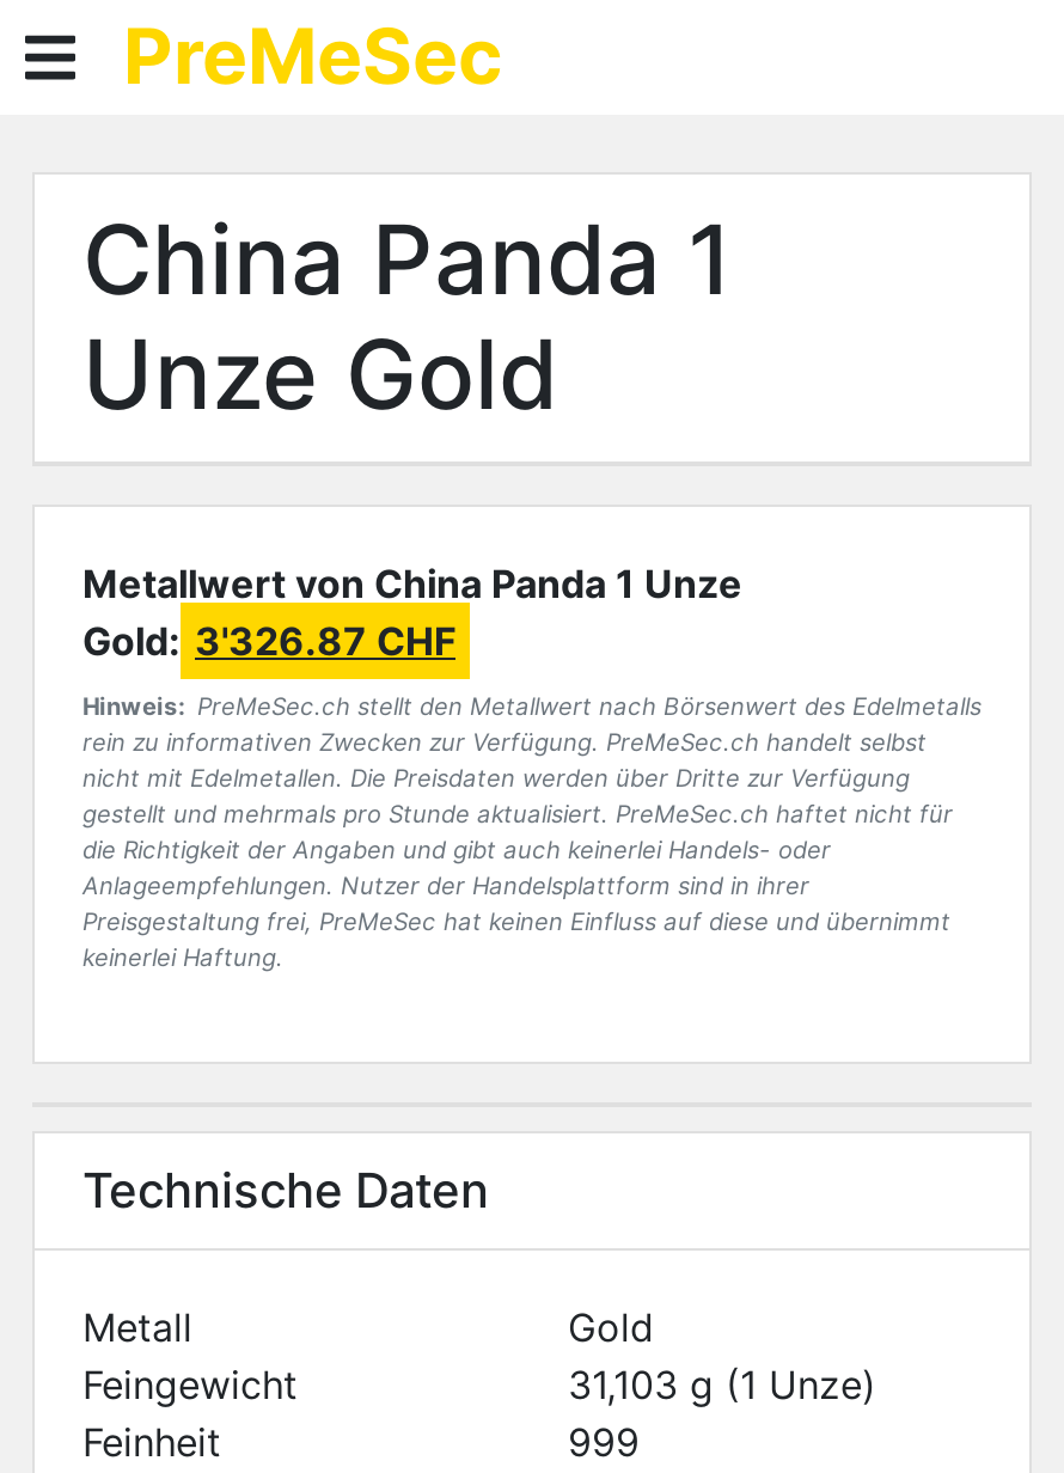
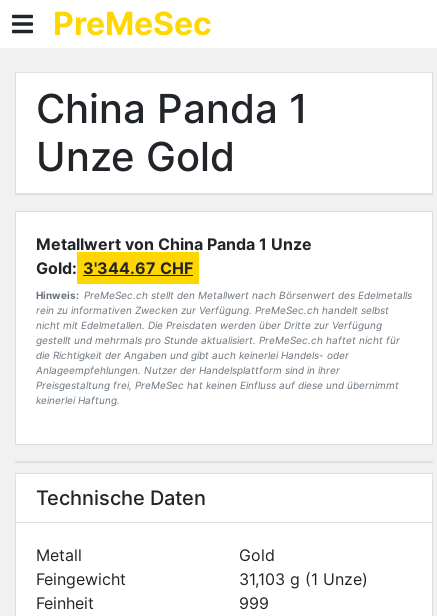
- Gold: 3'326.87 CHF
+ Gold: 3'344.67 CHF
